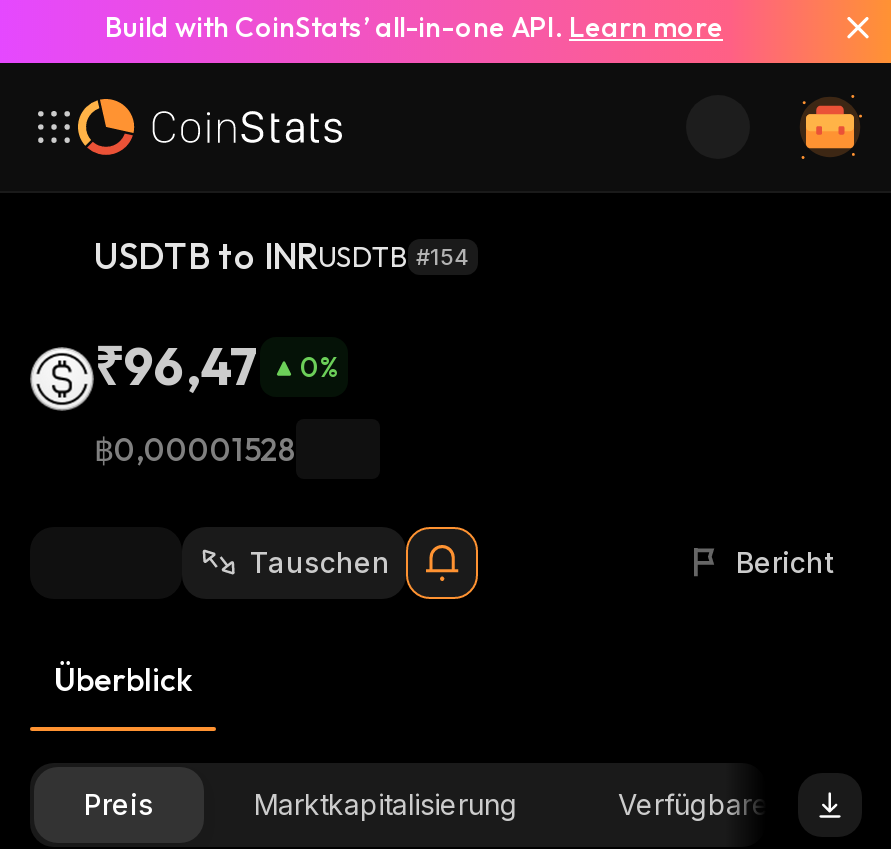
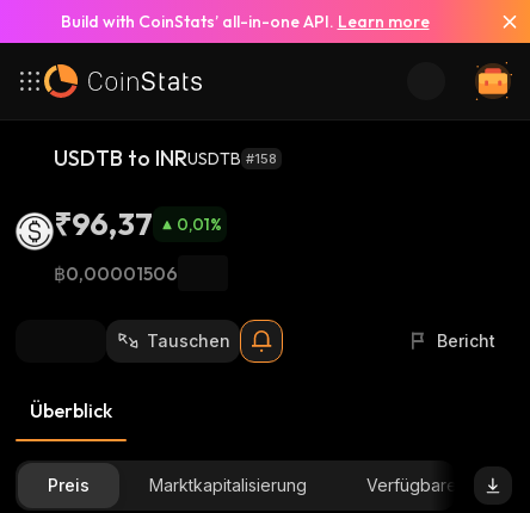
- USDTB to INRUSDTB #154
+ USDTB to INRUSDTB #158

- ₹96,47
+ ₹96,37

- 0%
+ 0,01%

- ฿0,00001528
+ ฿0,00001506
